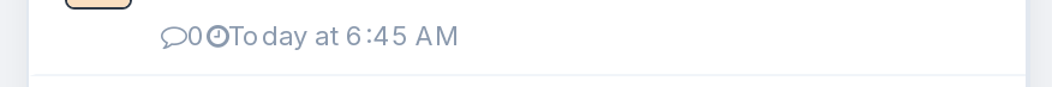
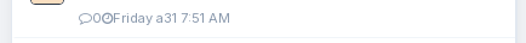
- 0 Today at 6:45 AM
+ 0 Friday a31 7:51 AM
